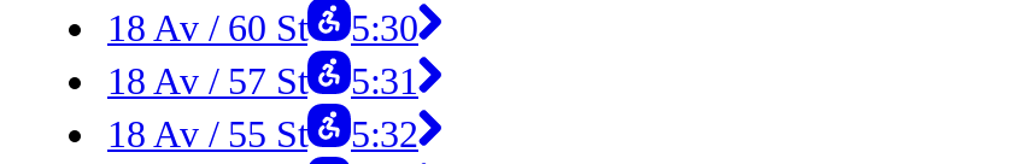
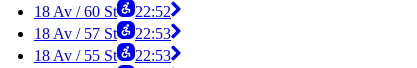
- 18 Av / 60 St 5:30
+ 18 Av / 60 St 22:52

- 18 Av / 57 St 5:31
+ 18 Av / 57 St 22:53

- 18 Av / 55 St 5:32
+ 18 Av / 55 St 22:53
